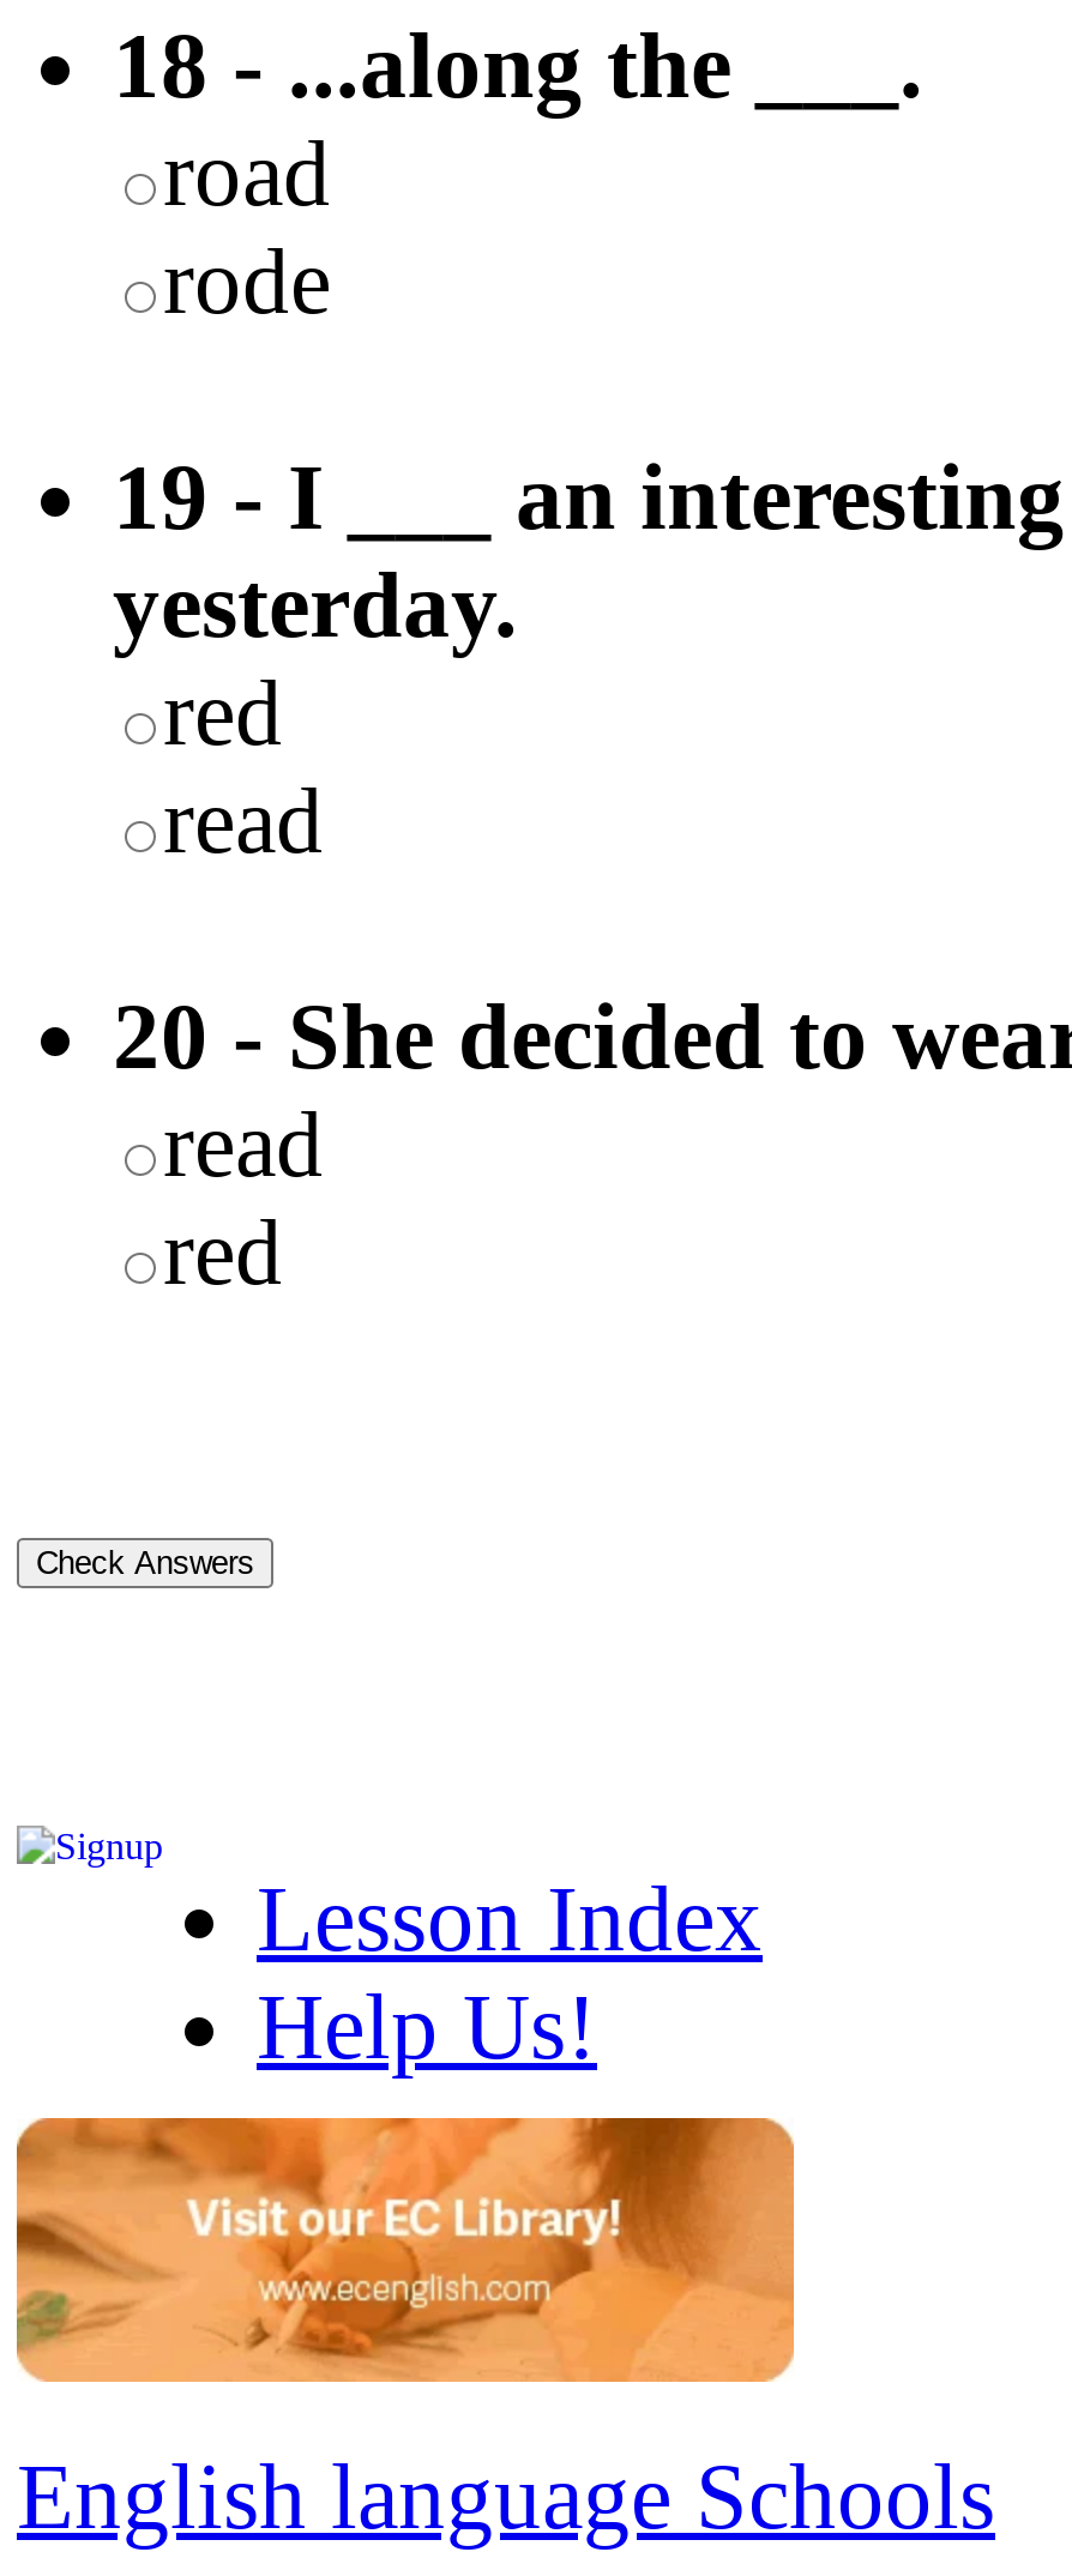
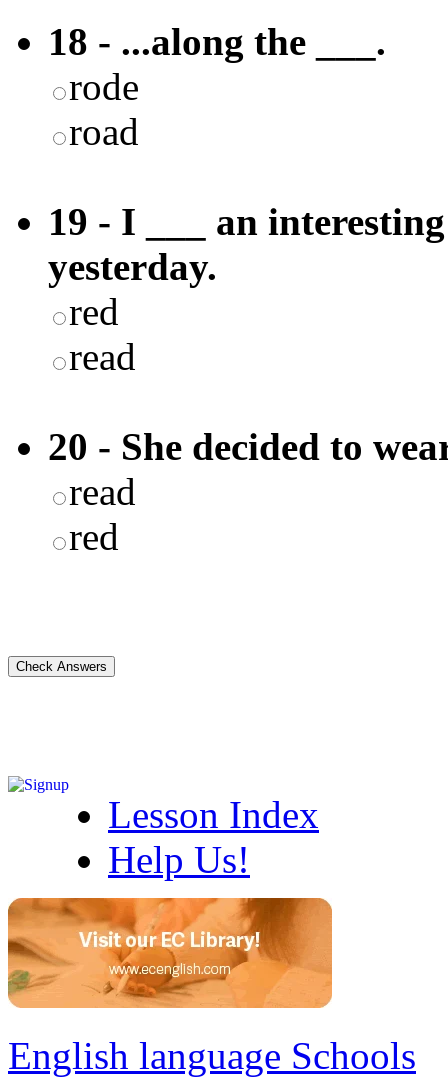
moved down: road

moved up: rode
